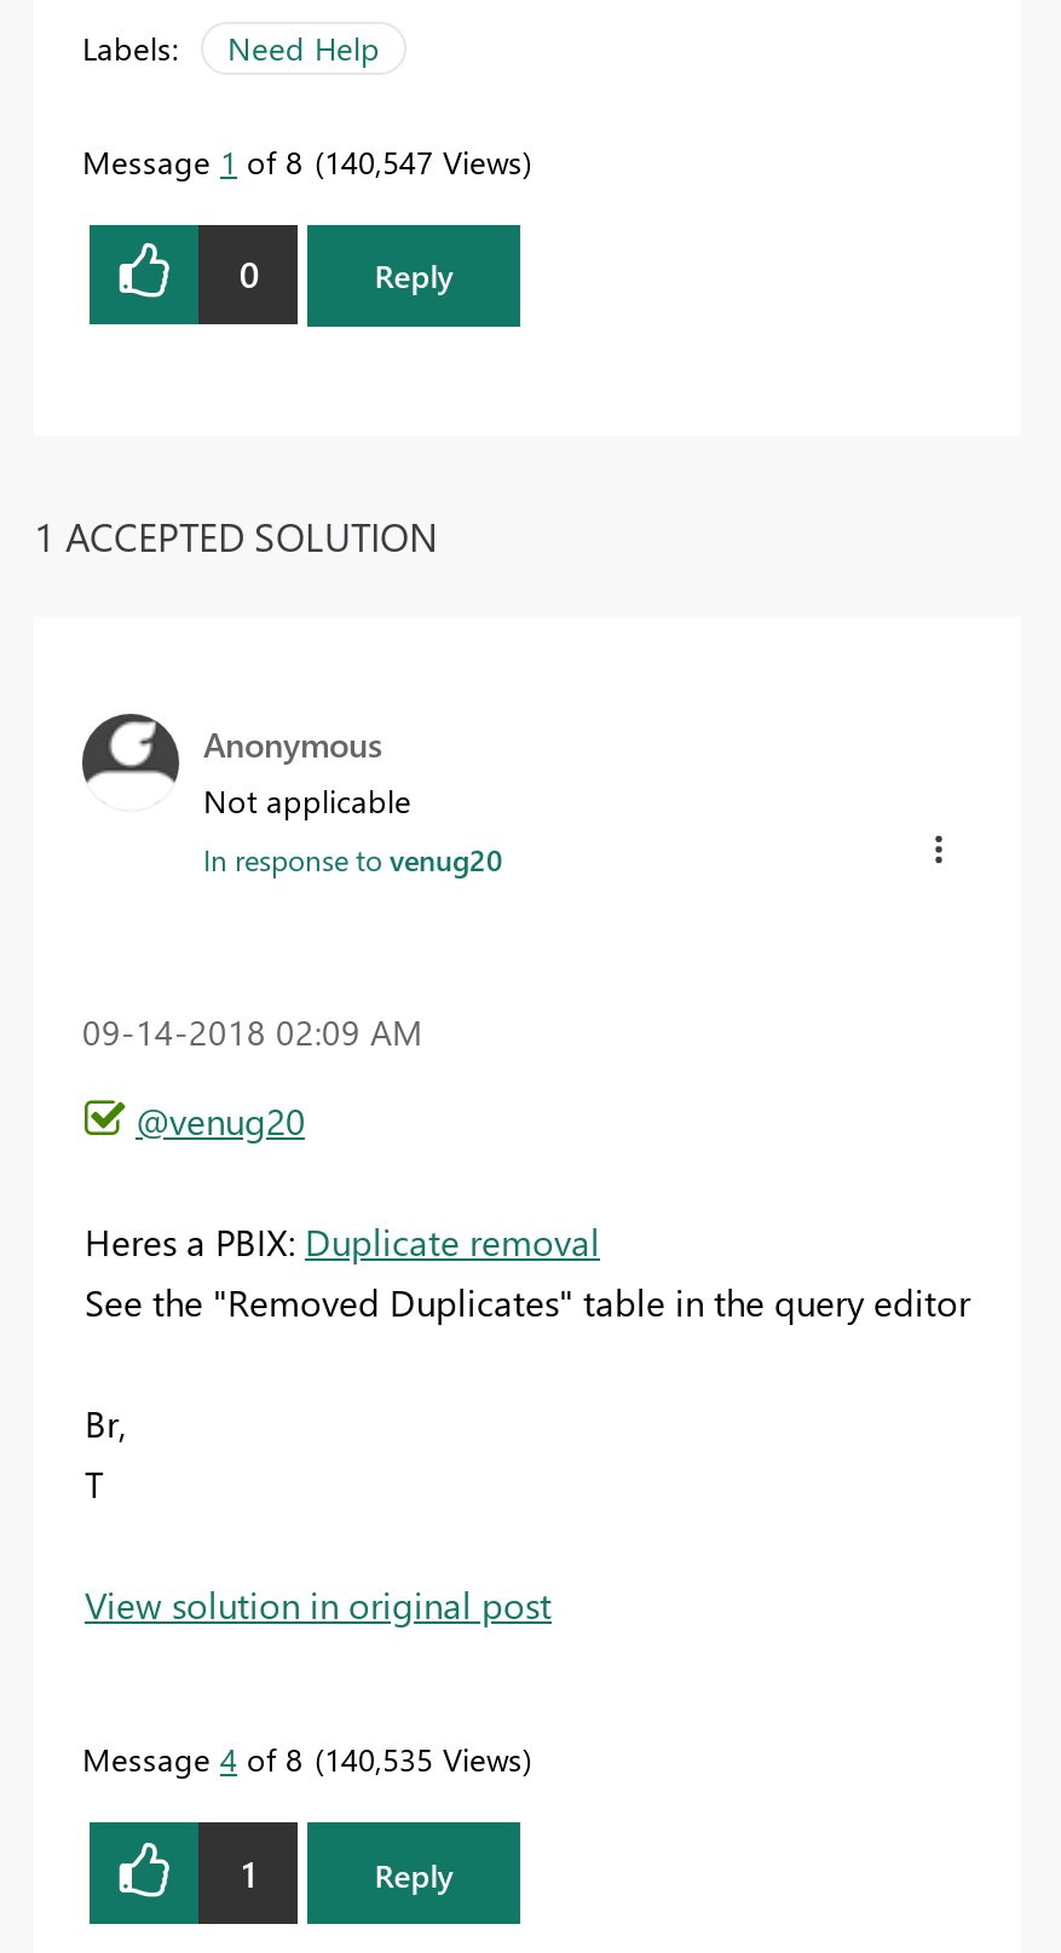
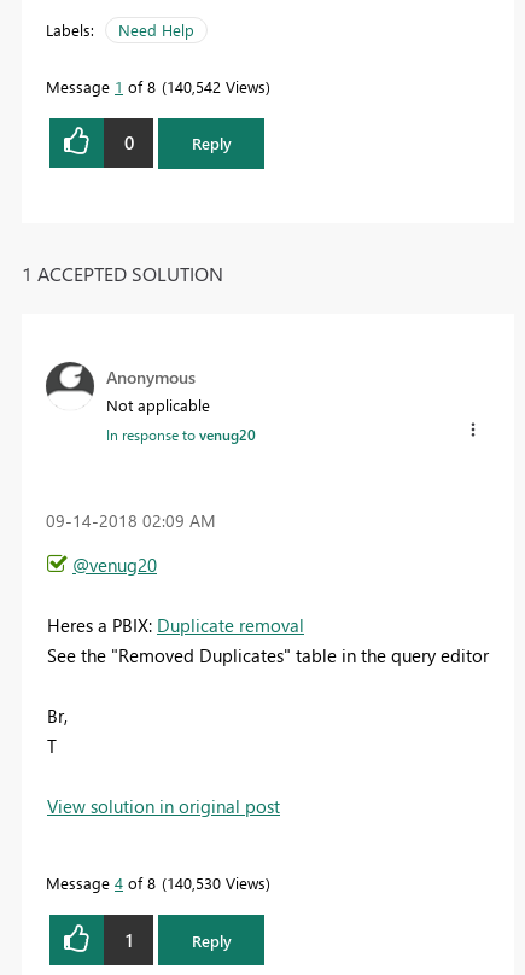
- Message 1 of 8 140,547 Views
+ Message 1 of 8 140,542 Views

- Message 4 of 8 140,535 Views
+ Message 4 of 8 140,530 Views
